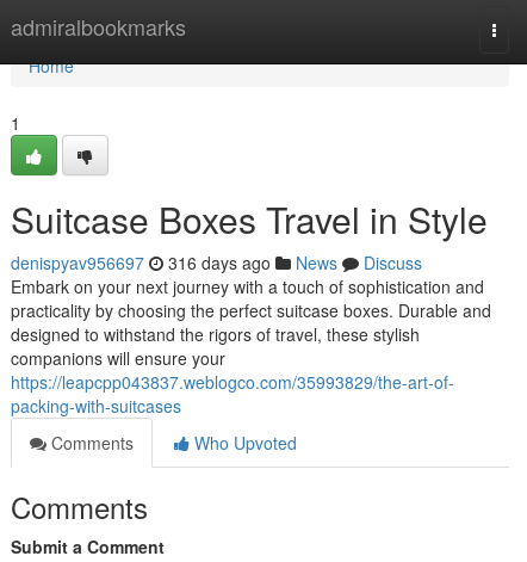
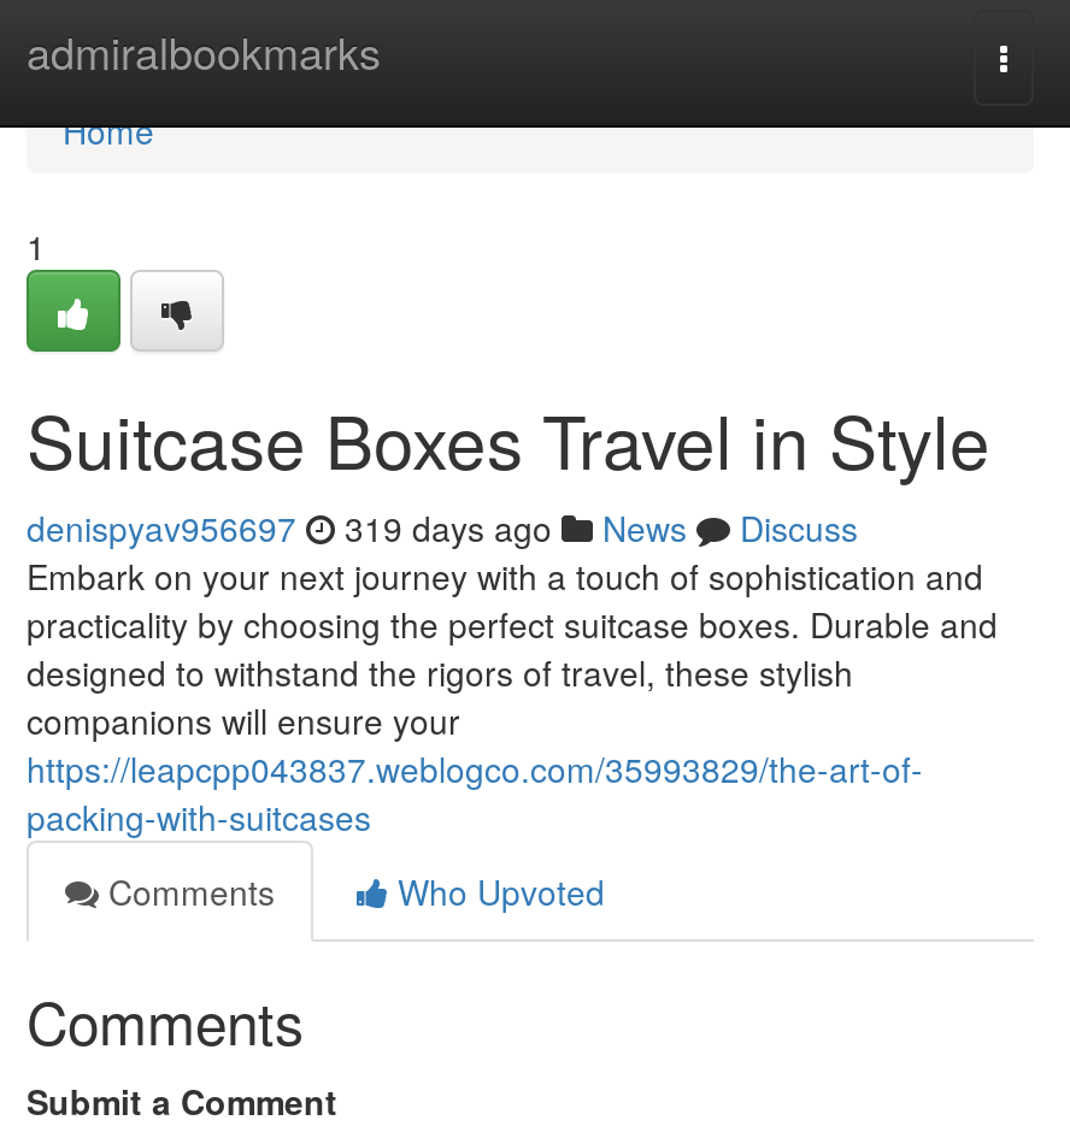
- denispyav956697 316 days ago News Discuss
+ denispyav956697 319 days ago News Discuss
